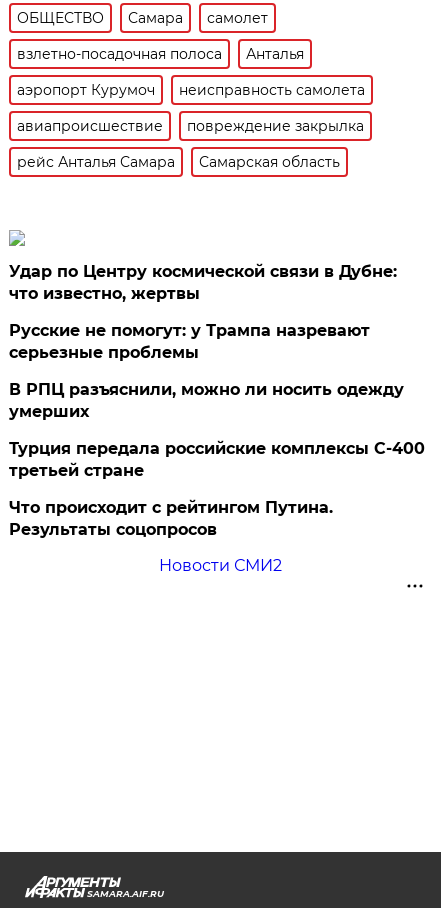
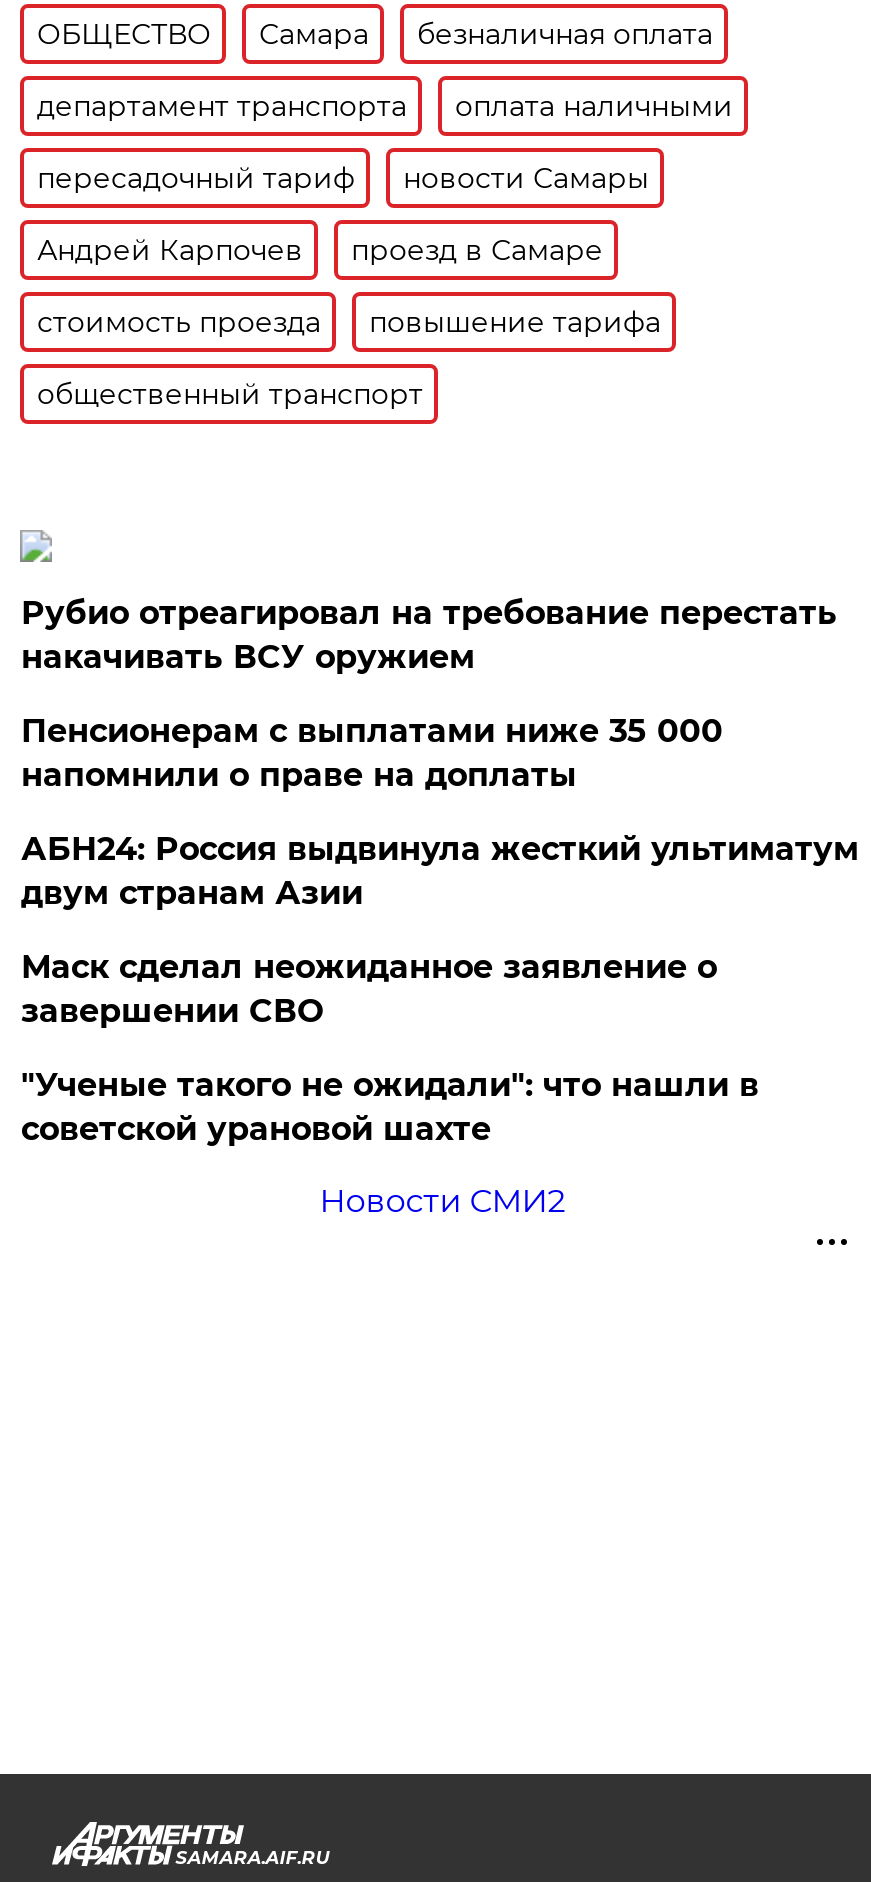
- самолет
- взлетно-посадочная полоса
- Анталья
- аэропорт Курумоч
- неисправность самолета
- авиапроисшествие
- повреждение закрылка
- рейс Анталья Самара
- Самарская область
+ безналичная оплата
+ департамент транспорта
+ оплата наличными
+ пересадочный тариф
+ новости Самары
+ Андрей Карпочев
+ проезд в Самаре
+ стоимость проезда
+ повышение тарифа
+ общественный транспорт

- Удар по Центру космической связи в Дубне:
- что известно, жертвы
- Русские не помогут: у Трампа назревают
- серьезные проблемы
- В РПЦ разъяснили, можно ли носить одежду
- умерших
- Турция передала российские комплексы С-400
- третьей стране
- Что происходит с рейтингом Путина.
- Результаты соцопросов
+ Рубио отреагировал на требование перестать
+ накачивать ВСУ оружием
+ Пенсионерам с выплатами ниже 35 000
+ напомнили о праве на доплаты
+ АБН24: Россия выдвинула жесткий ультиматум
+ двум странам Азии
+ Маск сделал неожиданное заявление о
+ завершении СВО
+ "Ученые такого не ожидали": что нашли в
+ советской урановой шахте
